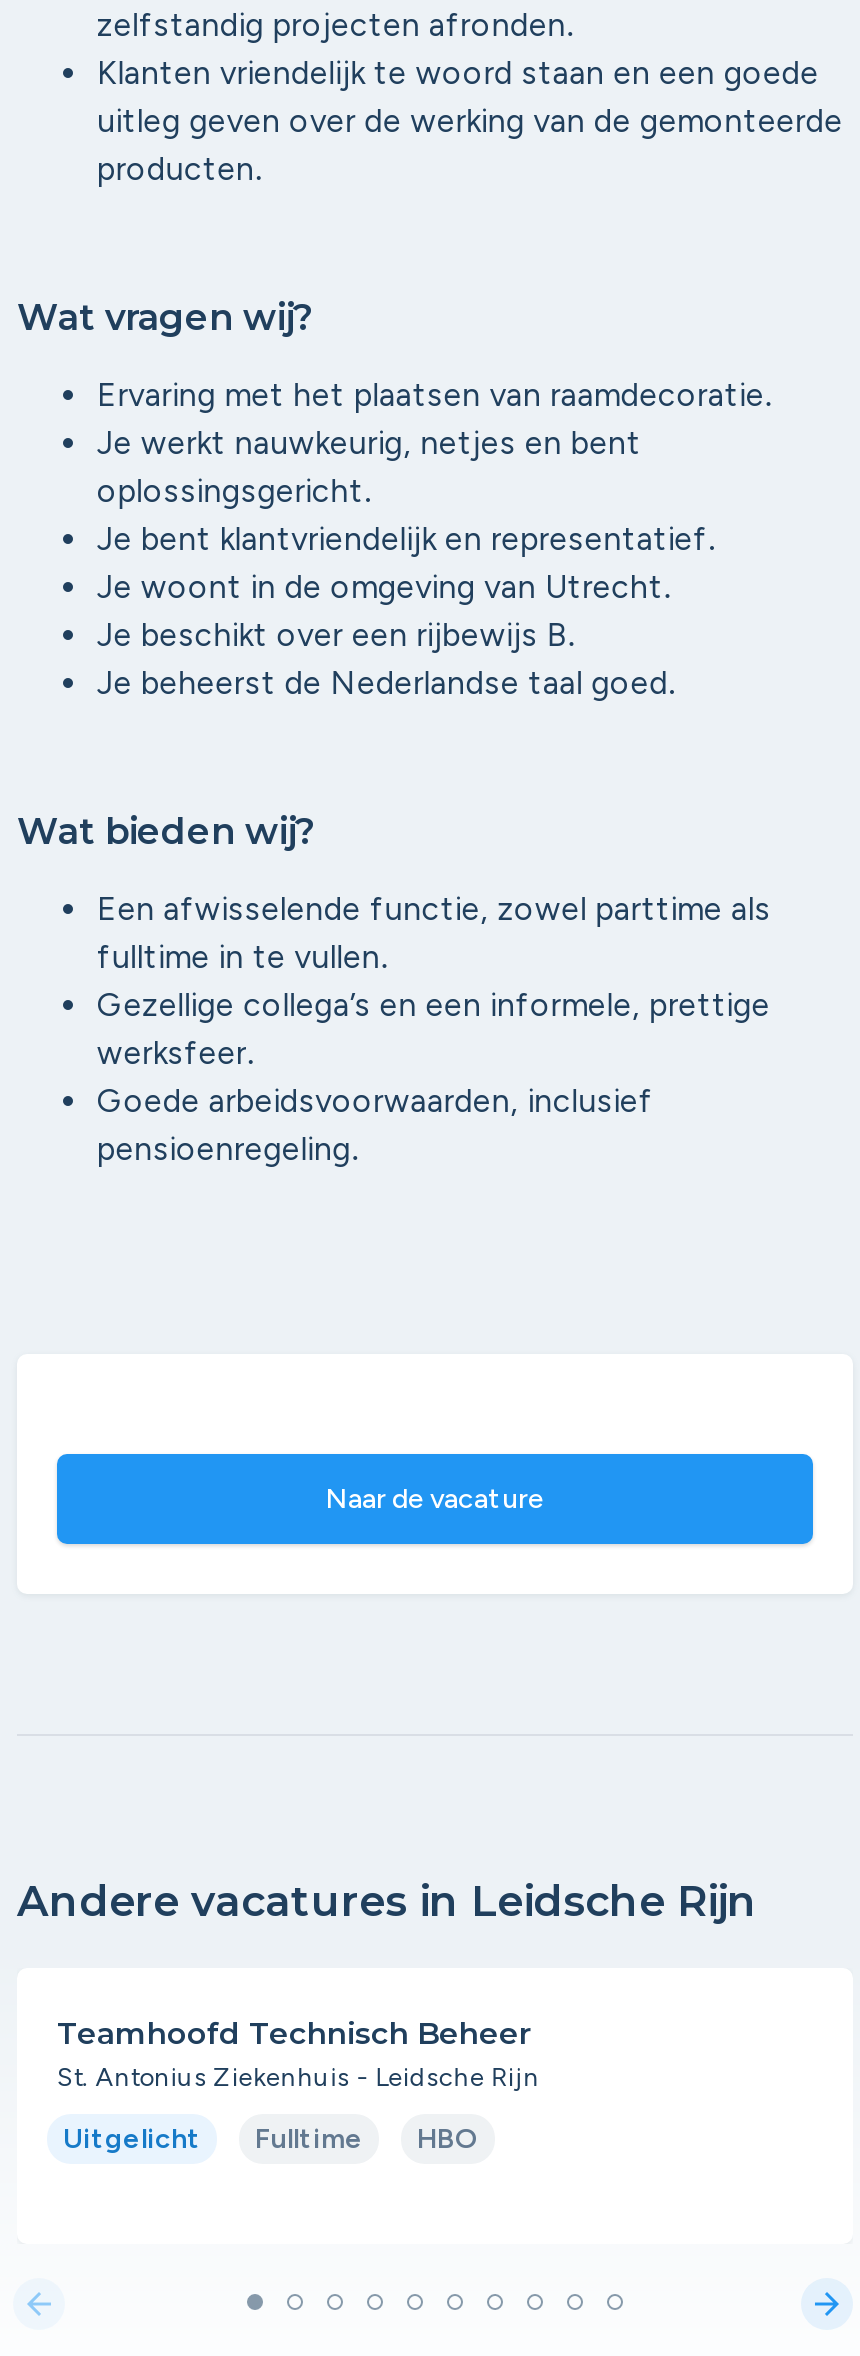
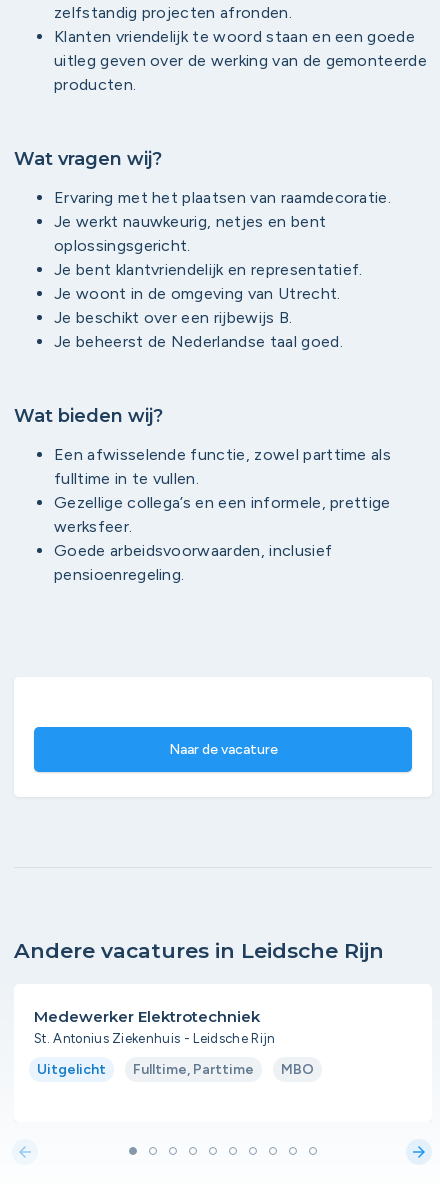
- Teamhoofd Technisch Beheer
+ Medewerker Elektrotechniek

- Fulltime
- HBO
+ Fulltime, Parttime
+ MBO
